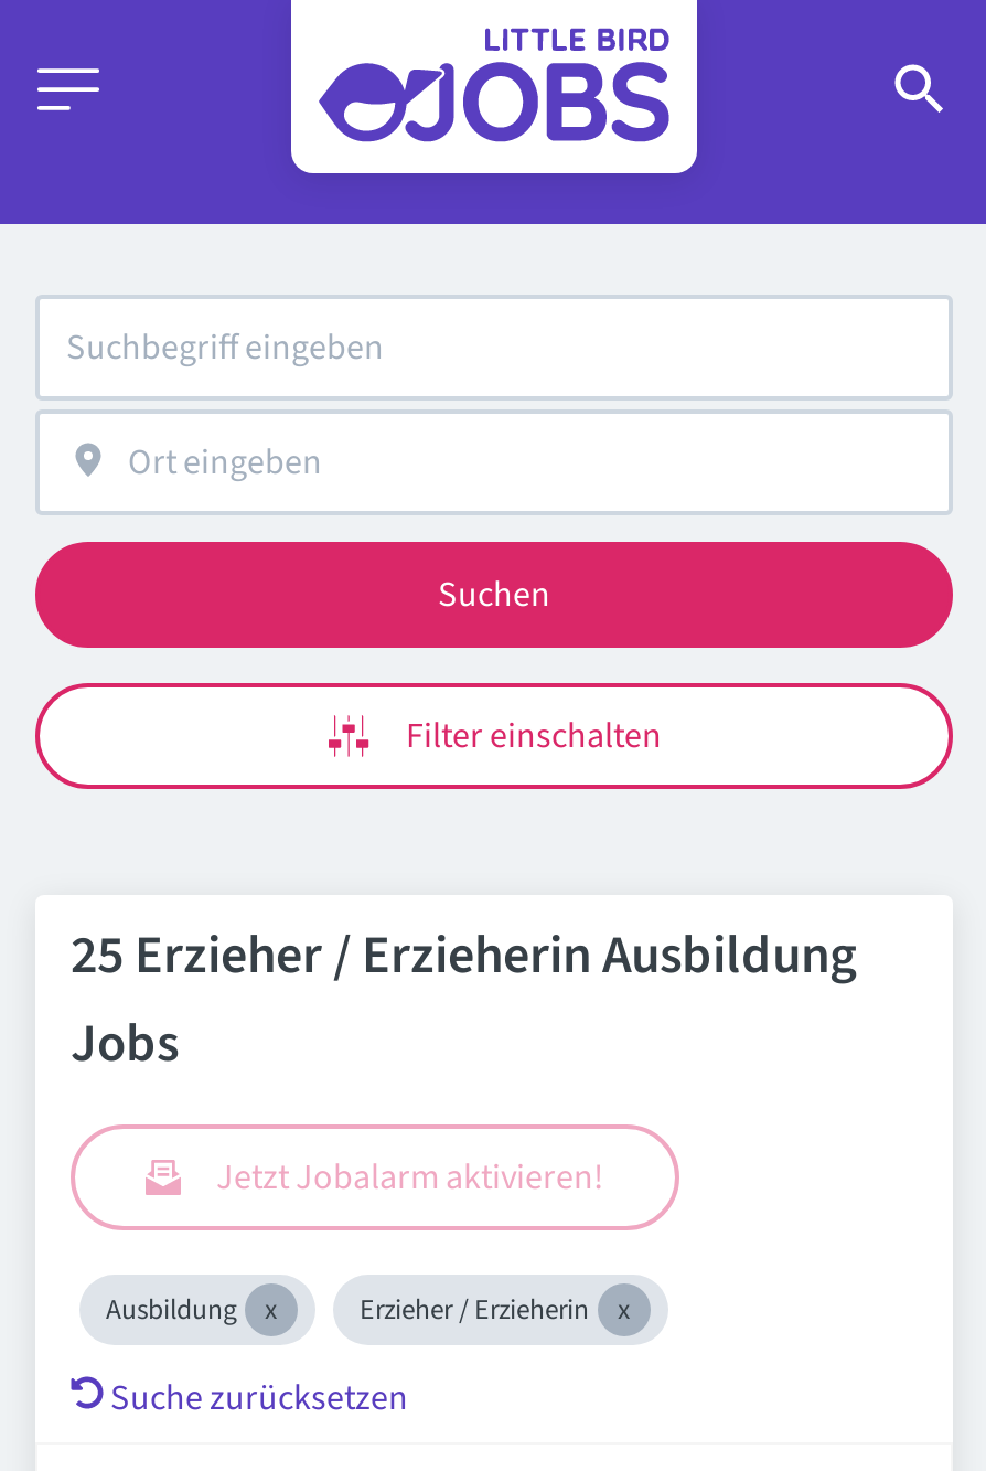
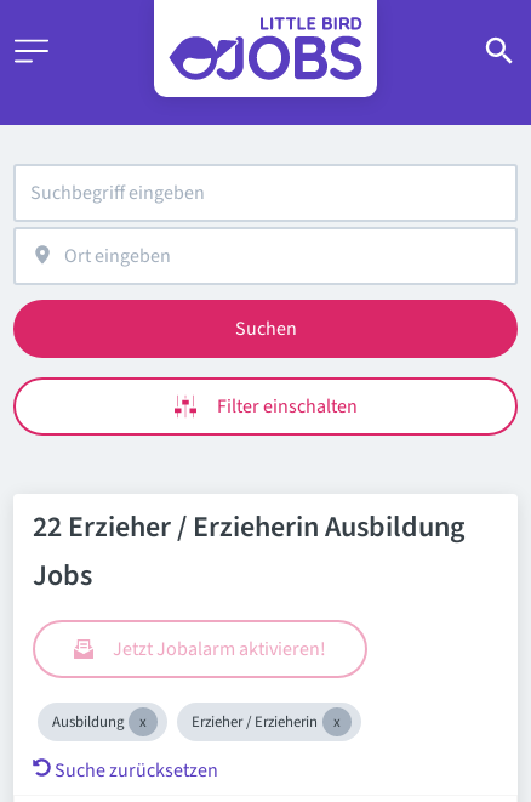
- 25 Erzieher / Erzieherin Ausbildung
+ 22 Erzieher / Erzieherin Ausbildung
